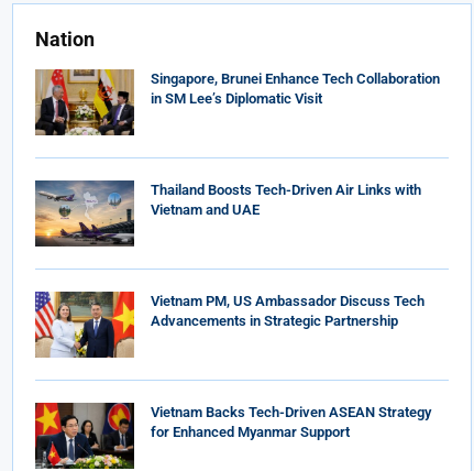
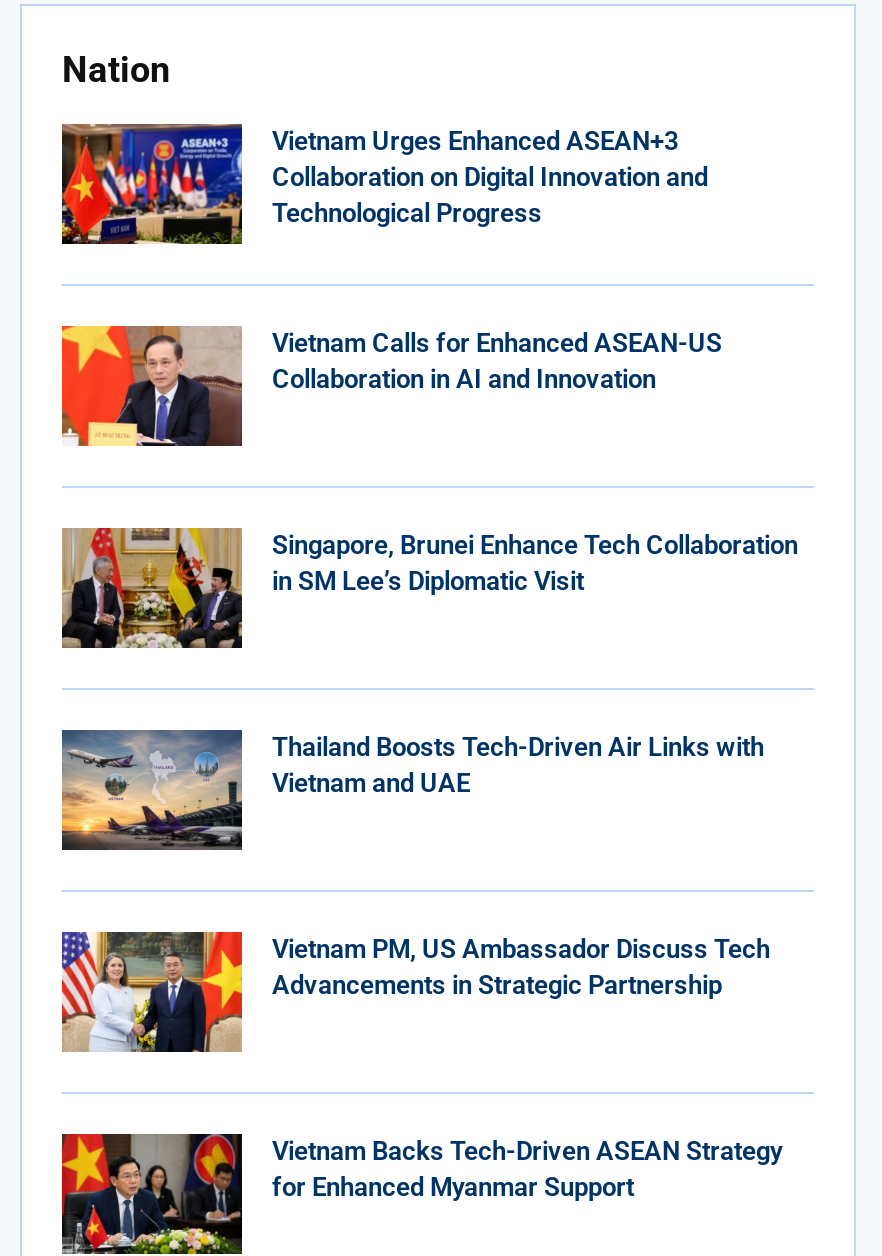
+ [image]
+ Vietnam Urges Enhanced ASEAN+3
+ Collaboration on Digital Innovation and
+ Technological Progress

+ [image]
+ Vietnam Calls for Enhanced ASEAN-US
+ Collaboration in AI and Innovation
